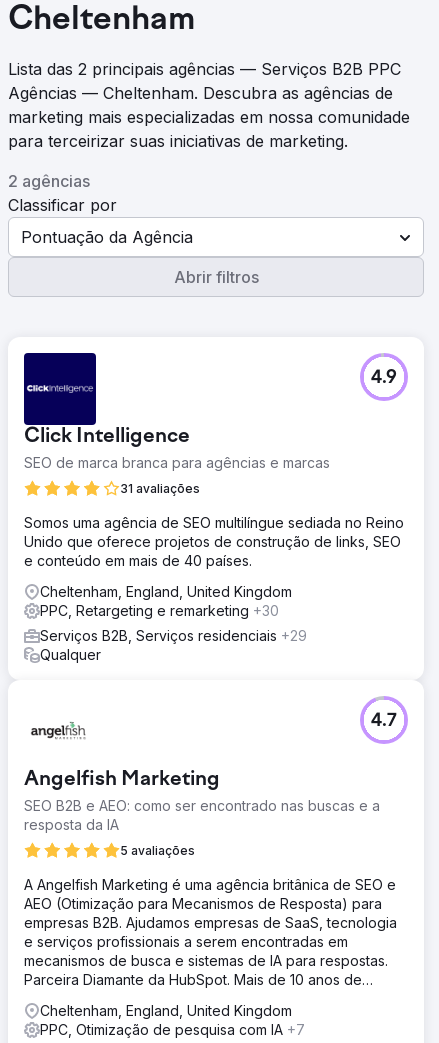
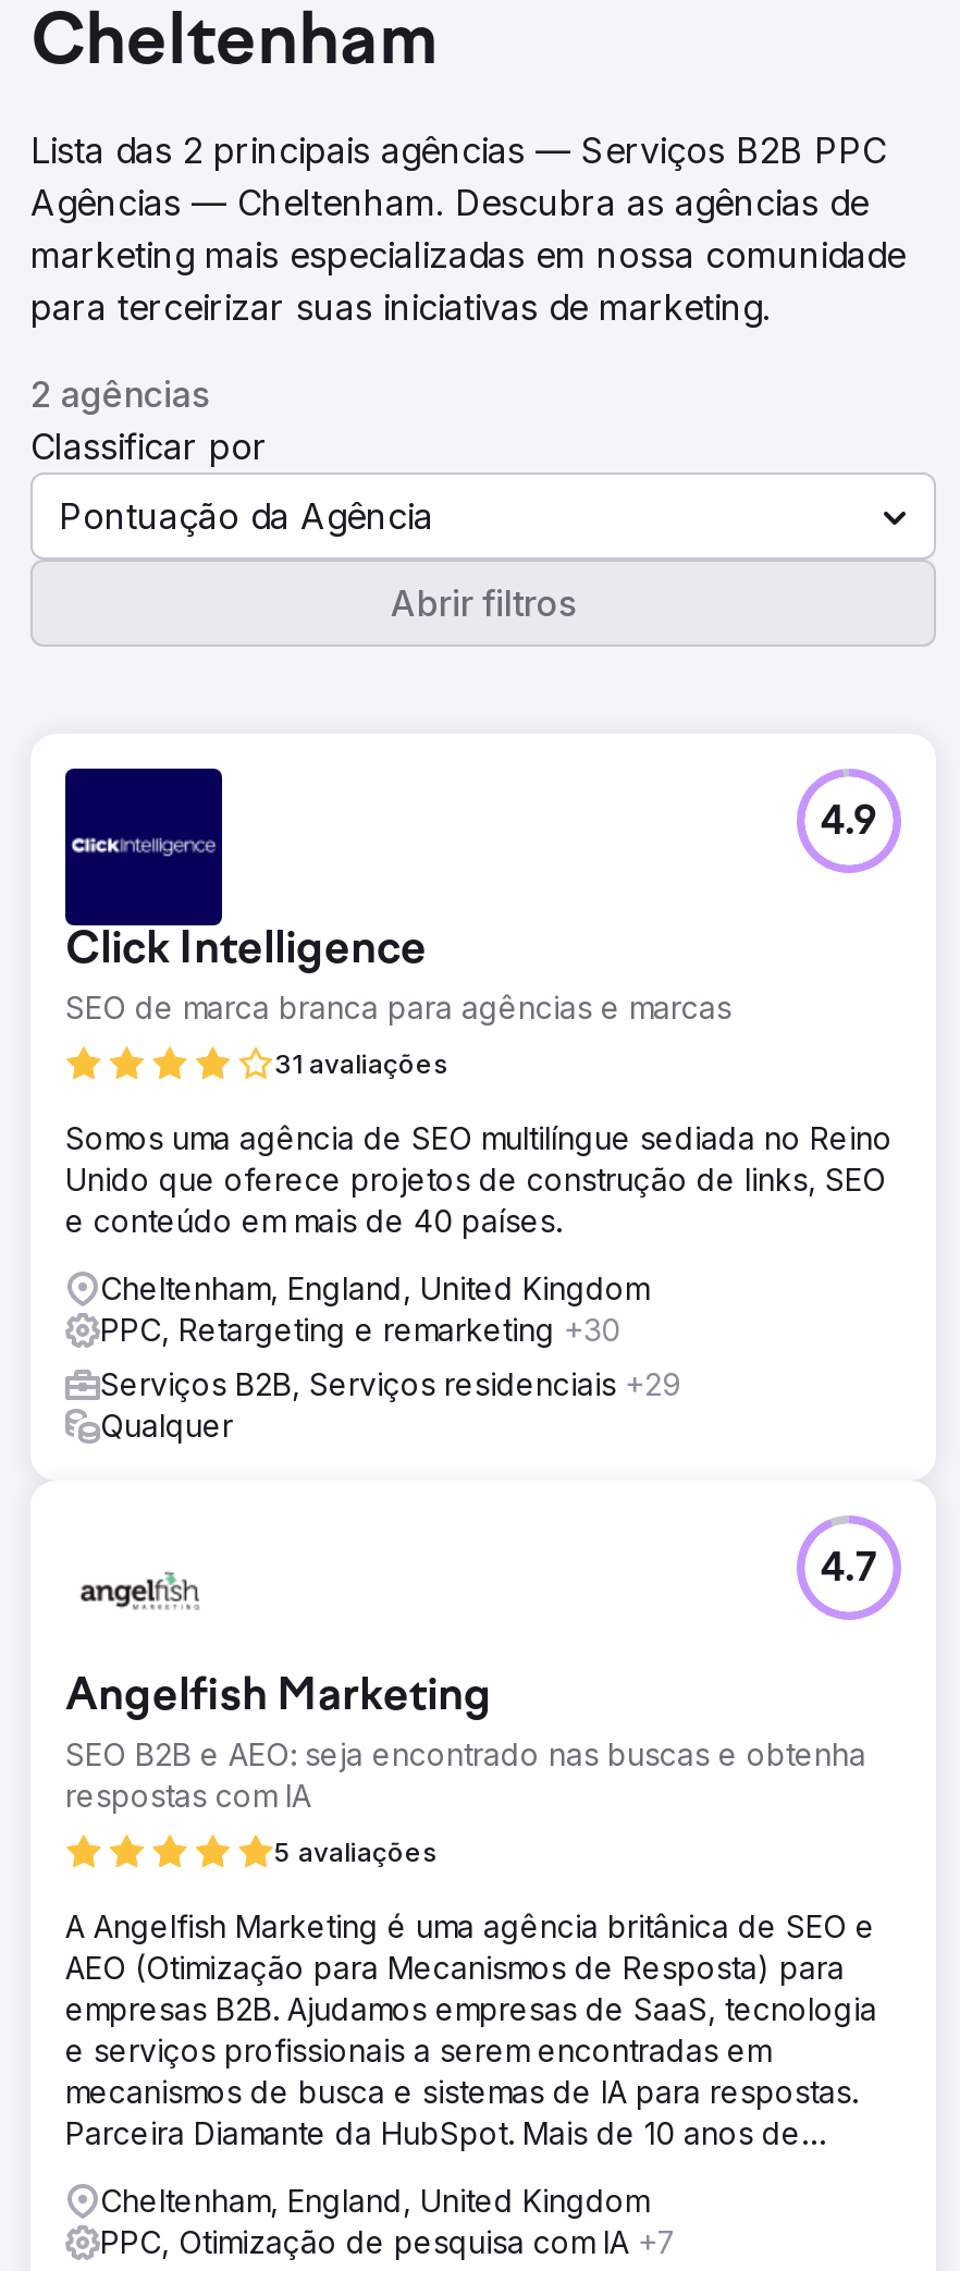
- SEO B2B e AEO: como ser encontrado nas buscas e a
- resposta da IA
+ SEO B2B e AEO: seja encontrado nas buscas e obtenha
+ respostas com IA
